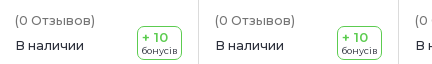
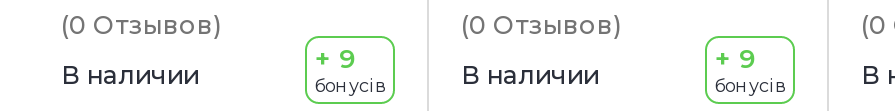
- + 10
+ + 9

- + 10
+ + 9
